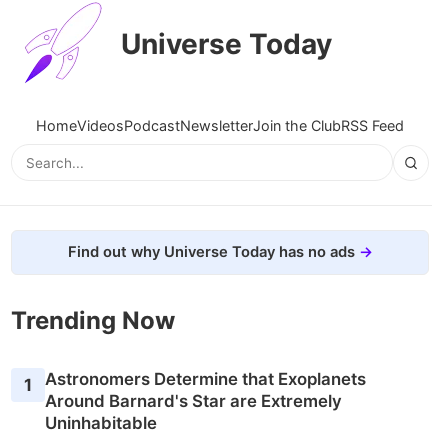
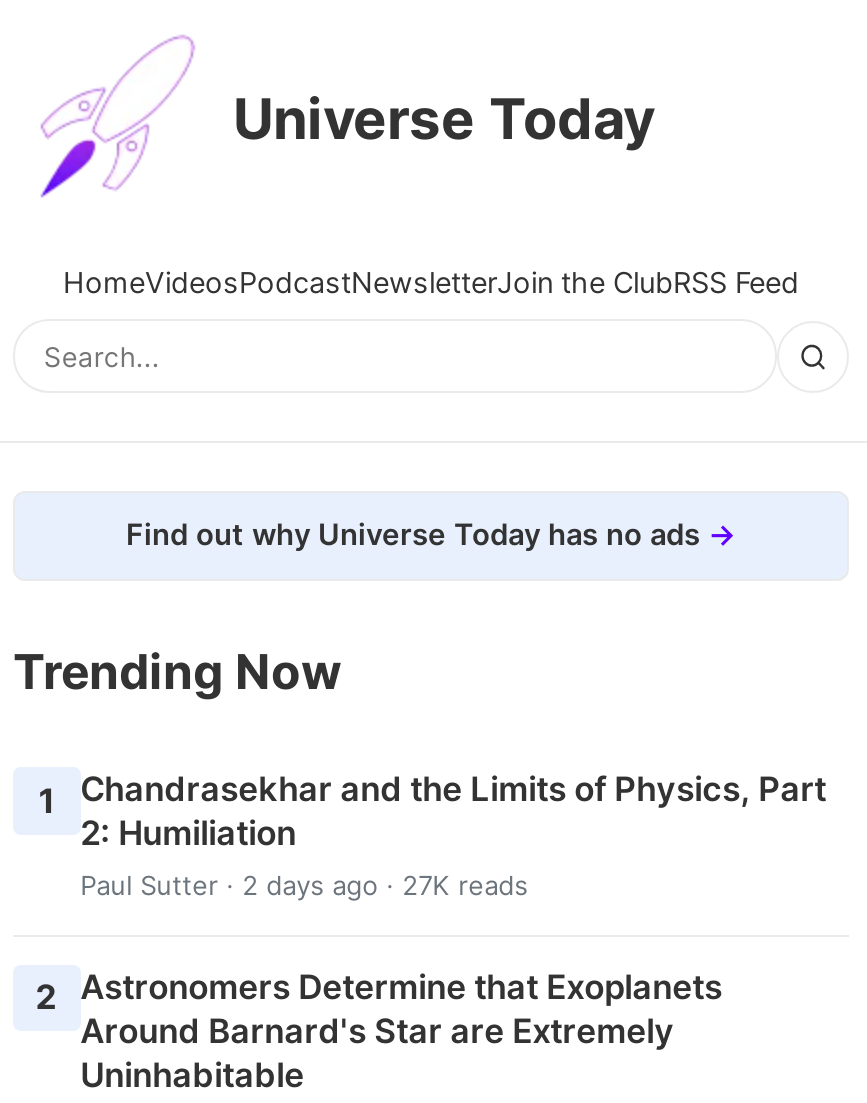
- Astronomers Determine that Exoplanets
+ Chandrasekhar and the Limits of Physics, Part
+ 2: Humiliation
+ Paul Sutter · 2 days ago · 27K reads
+ 2 Astronomers Determine that Exoplanets
